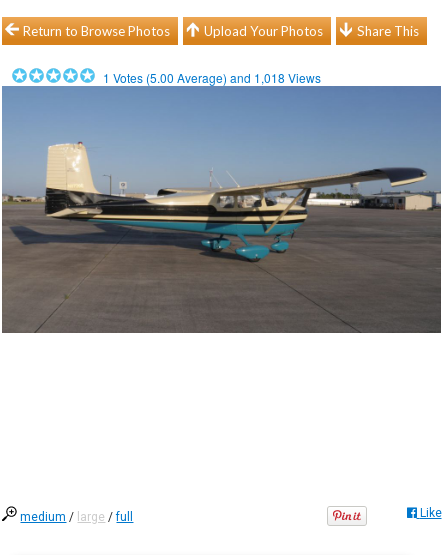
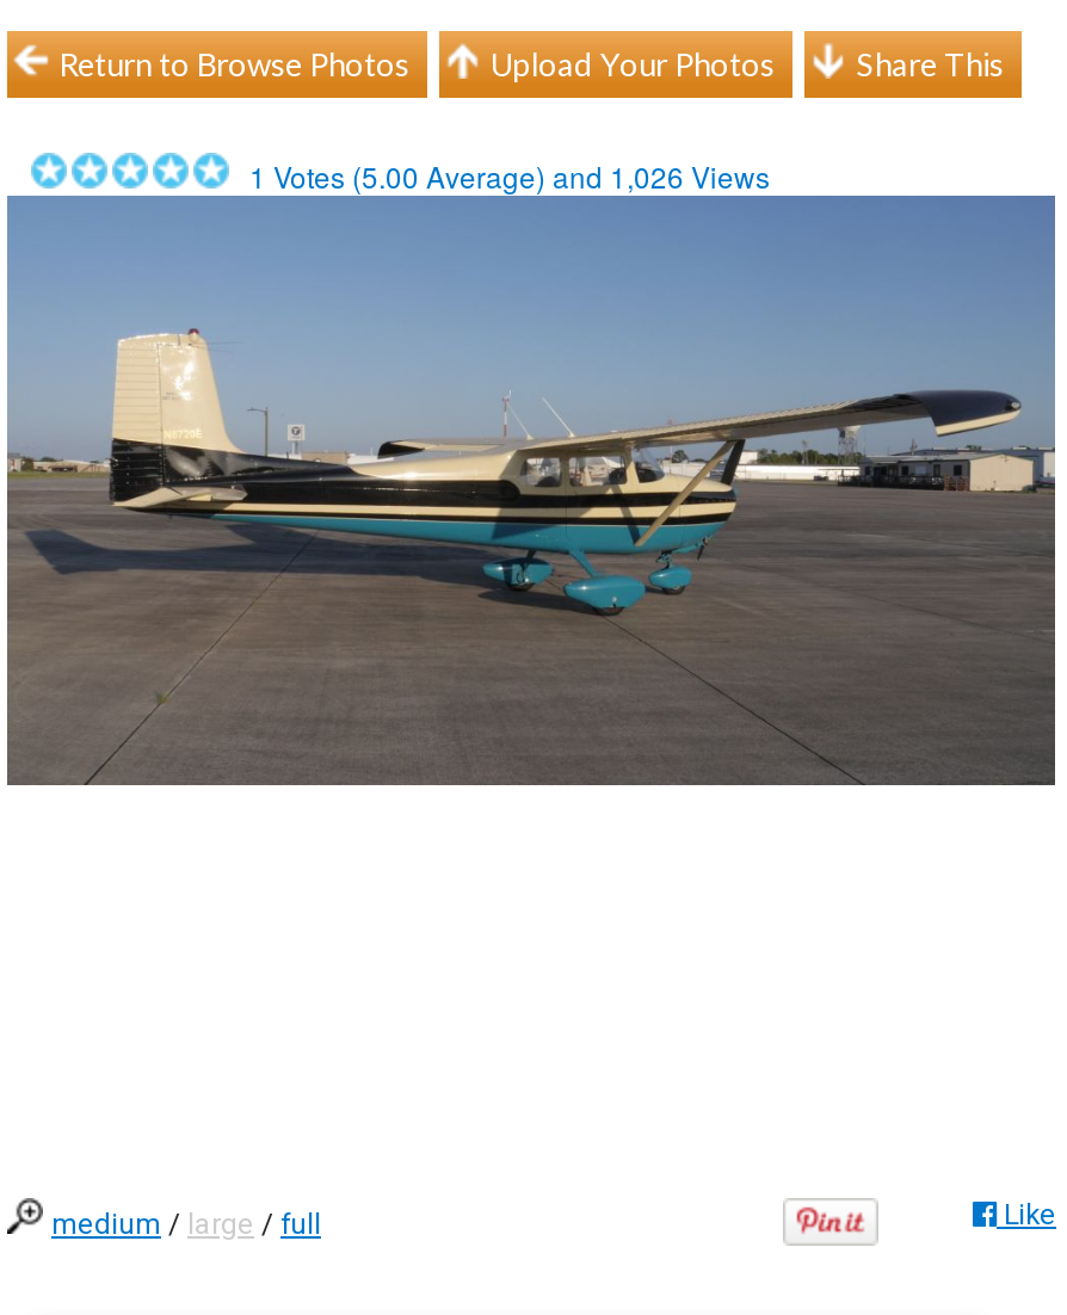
- 1 Votes (5.00 Average) and 1,018 Views
+ 1 Votes (5.00 Average) and 1,026 Views
